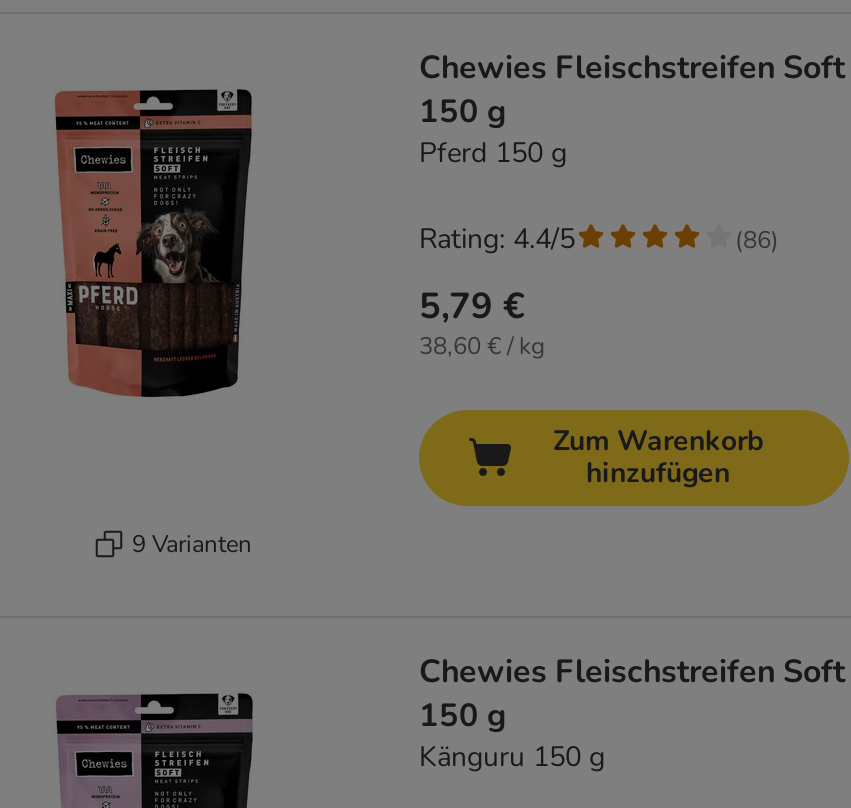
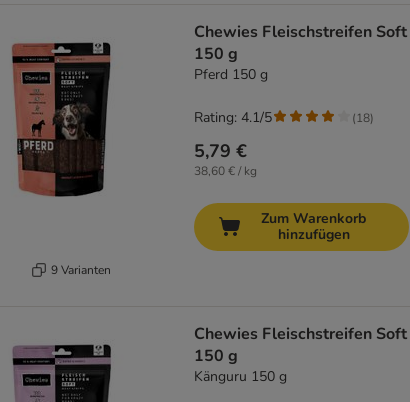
- Rating: 4.4/5
+ Rating: 4.1/5

- (86)
+ (18)
